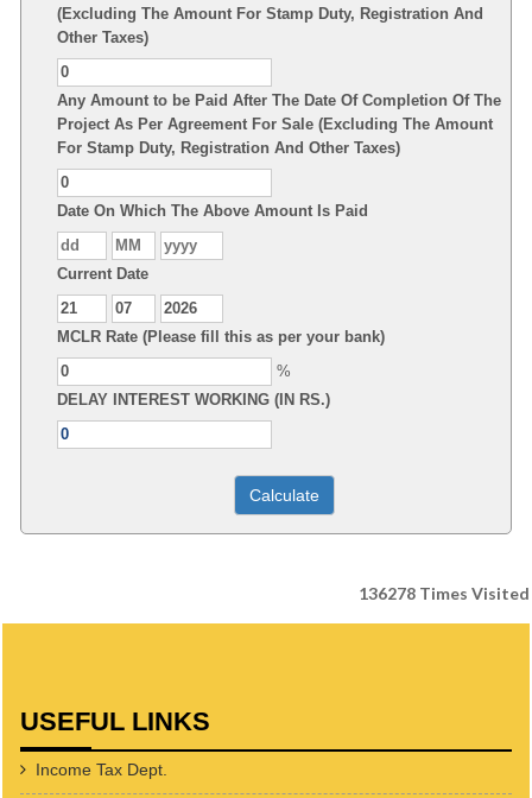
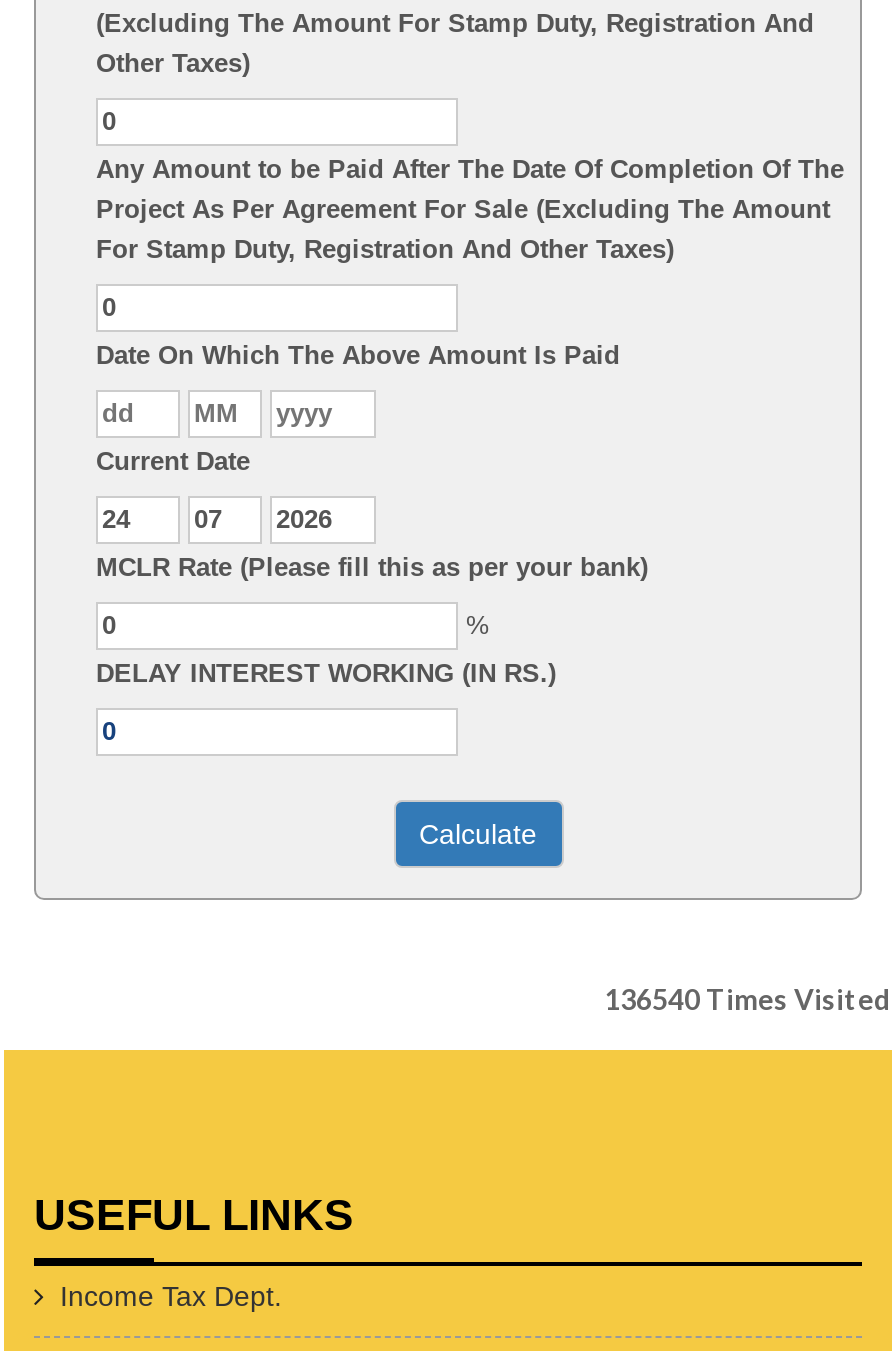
- 136278 Times Visited
+ 136540 Times Visited
